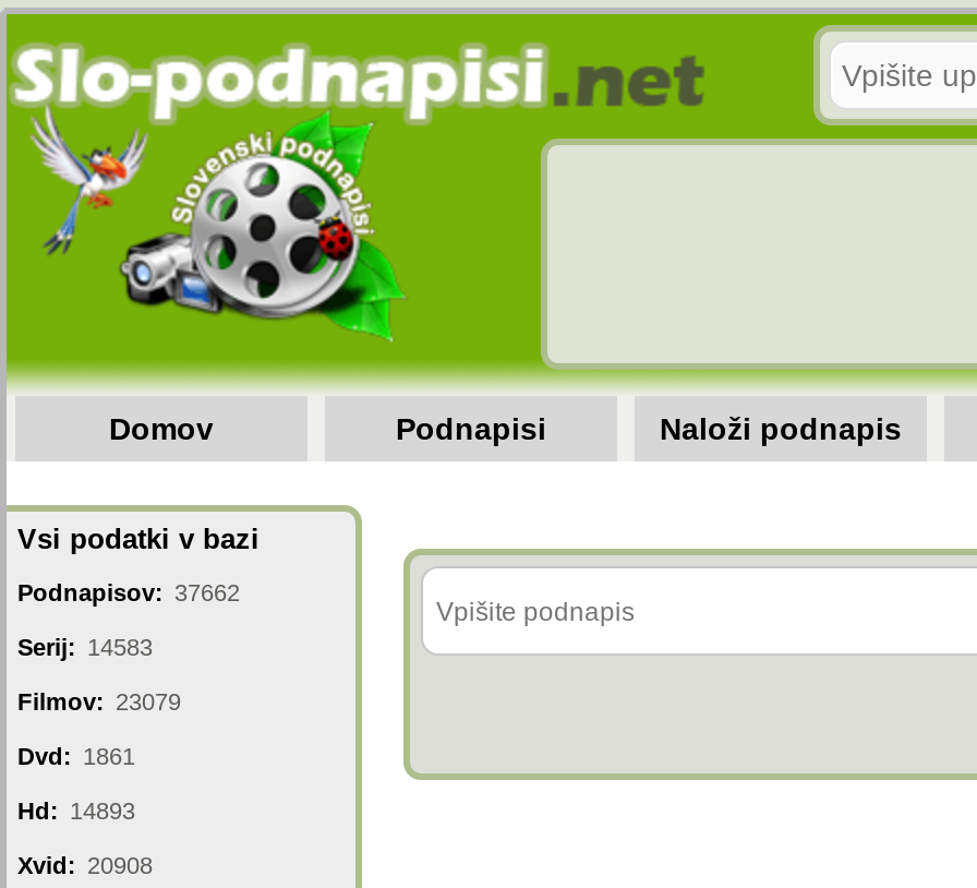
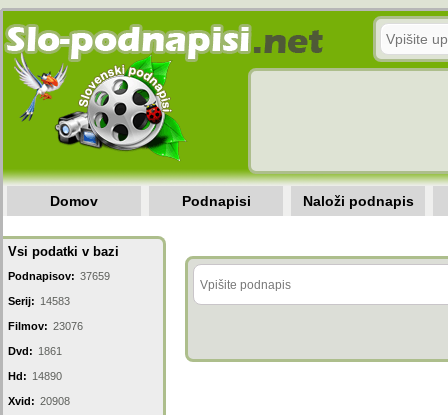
- Podnapisov: 37662
+ Podnapisov: 37659

- Filmov: 23079
+ Filmov: 23076

- Hd: 14893
+ Hd: 14890
